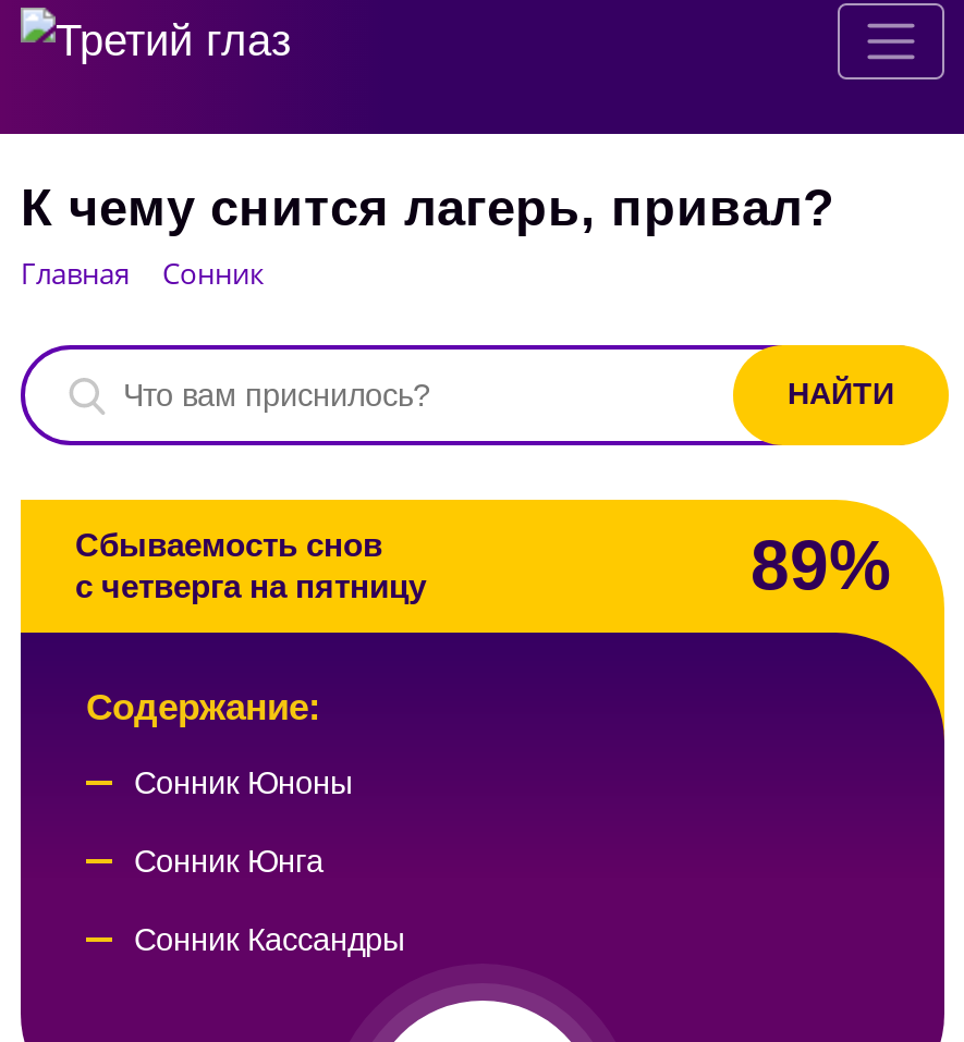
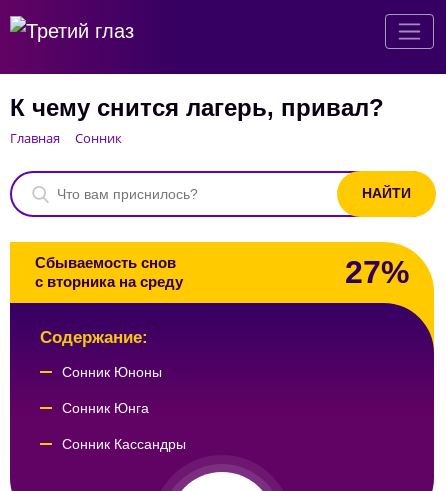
- 89%
+ 27%

- с четверга на пятницу
+ с вторника на среду
